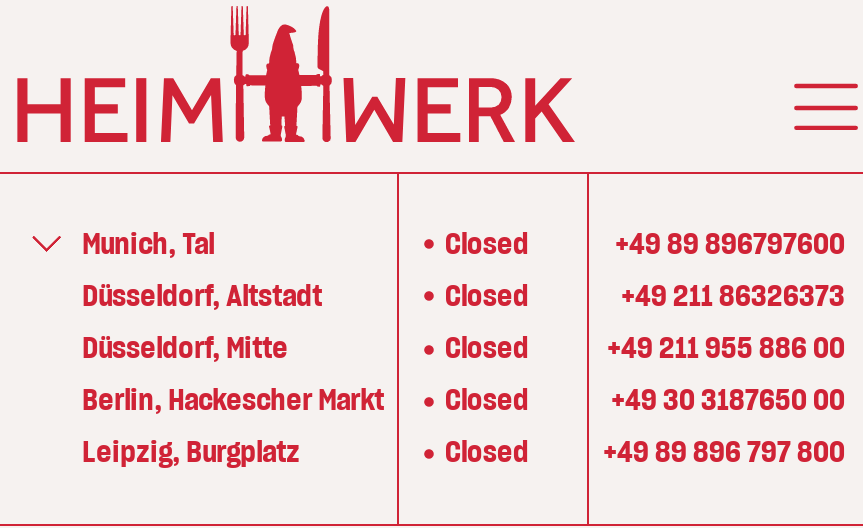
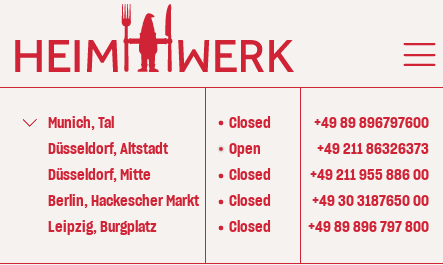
- Closed
+ Open
